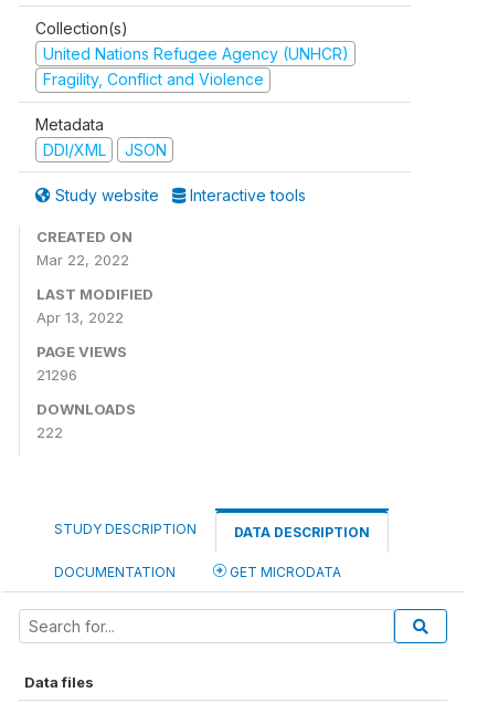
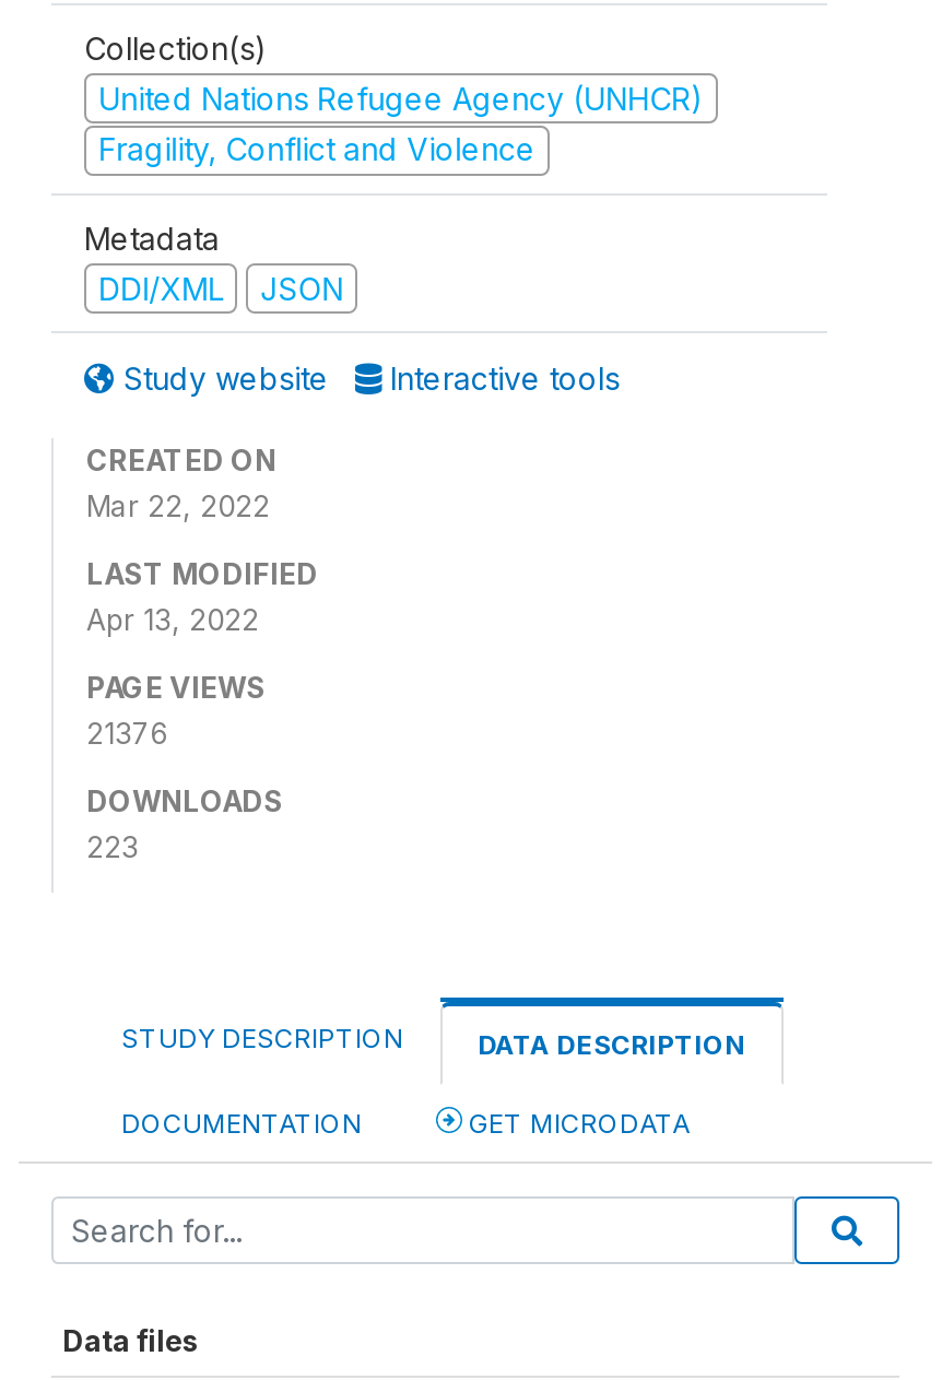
- 21296
+ 21376

- 222
+ 223
